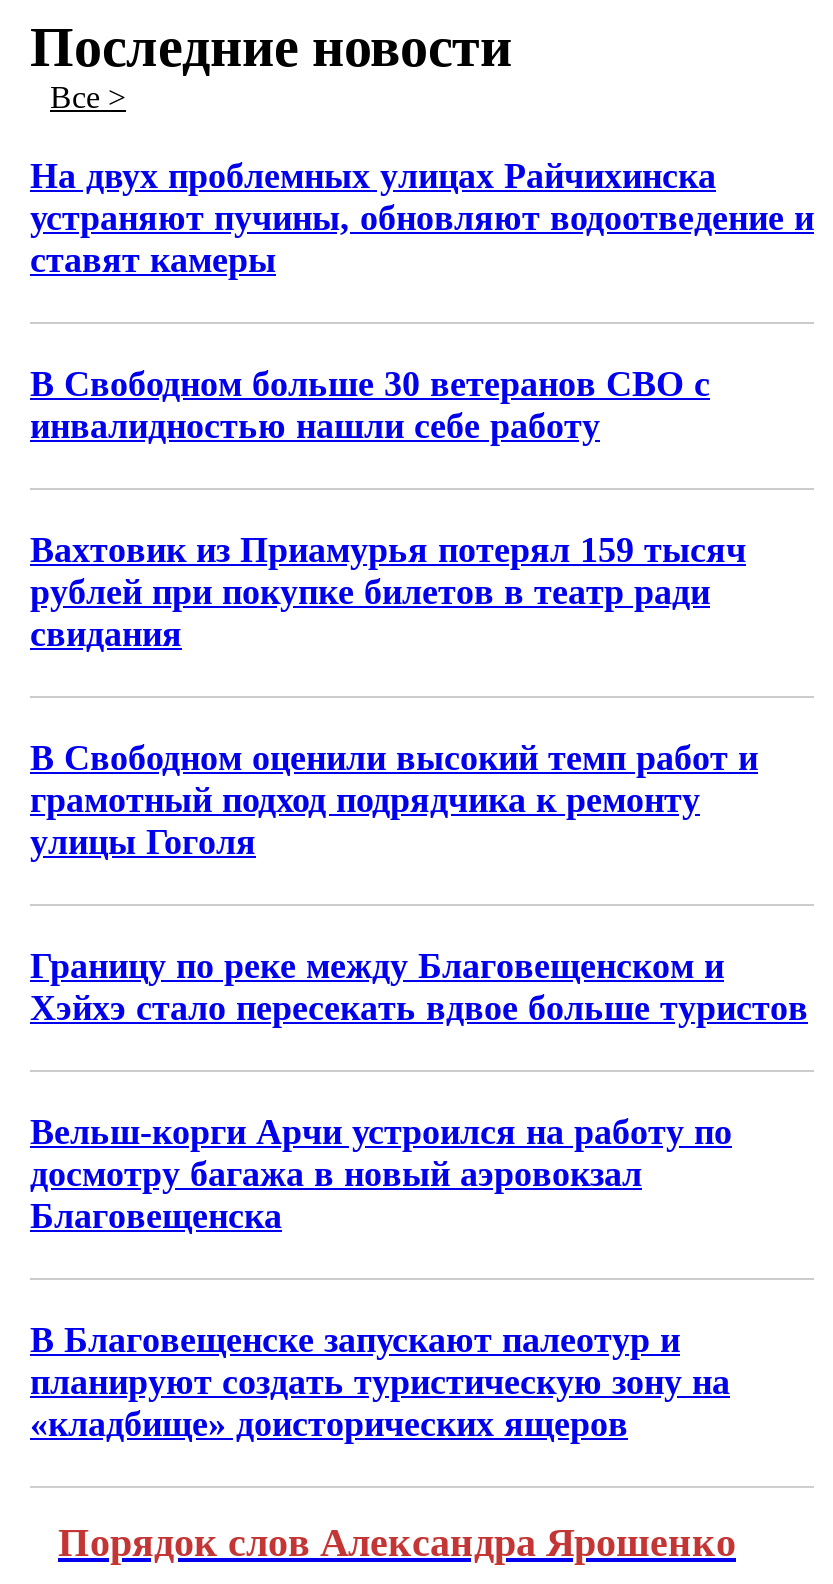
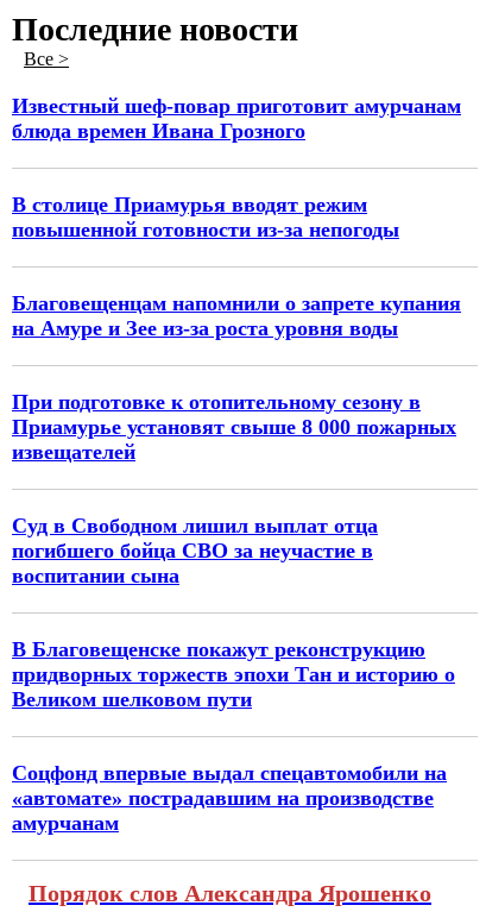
- На двух проблемных улицах Райчихинска
- устраняют пучины, обновляют водоотведение и
- ставят камеры
+ Известный шеф-повар приготовит амурчанам
+ блюда времен Ивана Грозного

- В Свободном больше 30 ветеранов СВО с
- инвалидностью нашли себе работу
+ В столице Приамурья вводят режим
+ повышенной готовности из-за непогоды

- Вахтовик из Приамурья потерял 159 тысяч
- рублей при покупке билетов в театр ради
- свидания
+ Благовещенцам напомнили о запрете купания
+ на Амуре и Зее из-за роста уровня воды

- В Свободном оценили высокий темп работ и
- грамотный подход подрядчика к ремонту
- улицы Гоголя
+ При подготовке к отопительному сезону в
+ Приамурье установят свыше 8 000 пожарных
+ извещателей

- Границу по реке между Благовещенском и
- Хэйхэ стало пересекать вдвое больше туристов
+ Суд в Свободном лишил выплат отца
+ погибшего бойца СВО за неучастие в
+ воспитании сына

- Вельш-корги Арчи устроился на работу по
- досмотру багажа в новый аэровокзал
- Благовещенска
+ В Благовещенске покажут реконструкцию
+ придворных торжеств эпохи Тан и историю о
+ Великом шелковом пути

- В Благовещенске запускают палеотур и
- планируют создать туристическую зону на
- «кладбище» доисторических ящеров
+ Соцфонд впервые выдал спецавтомобили на
+ «автомате» пострадавшим на производстве
+ амурчанам
